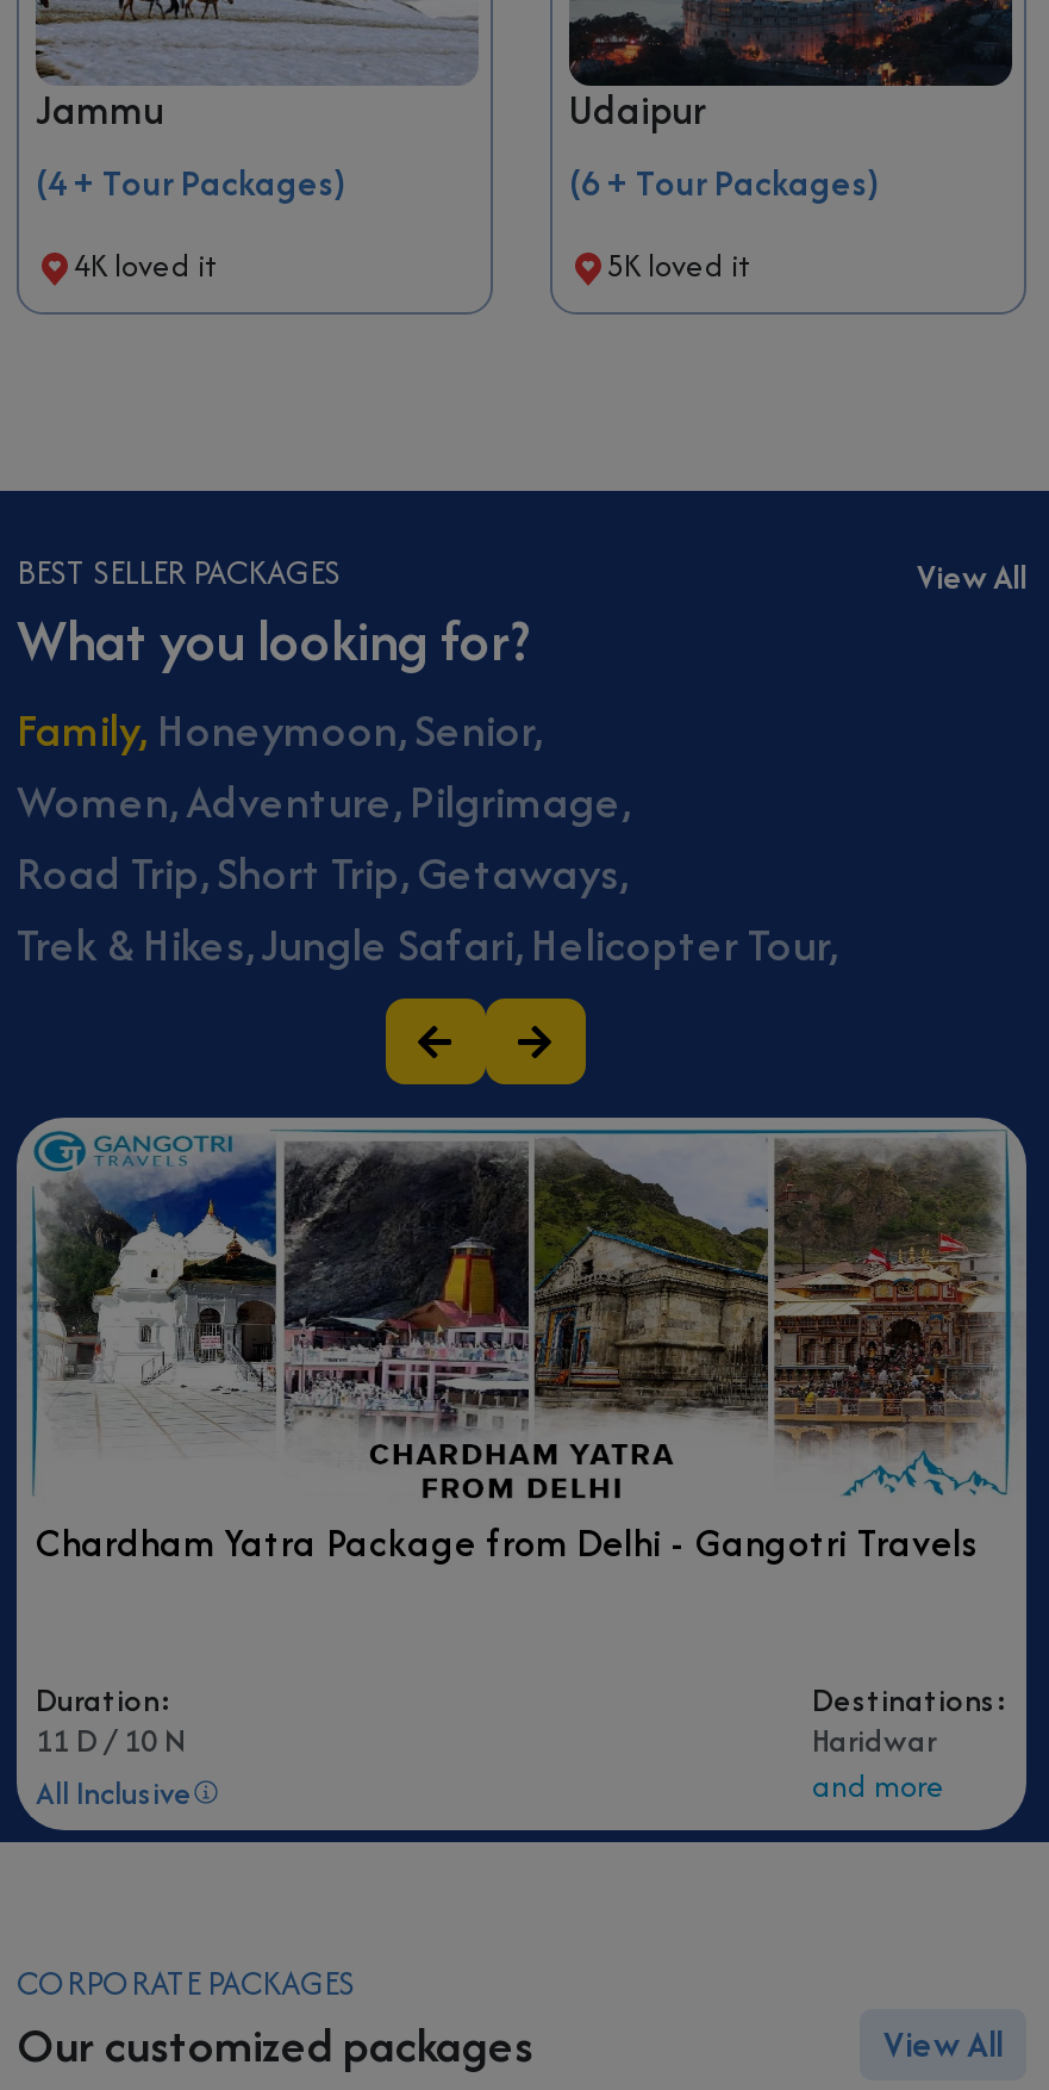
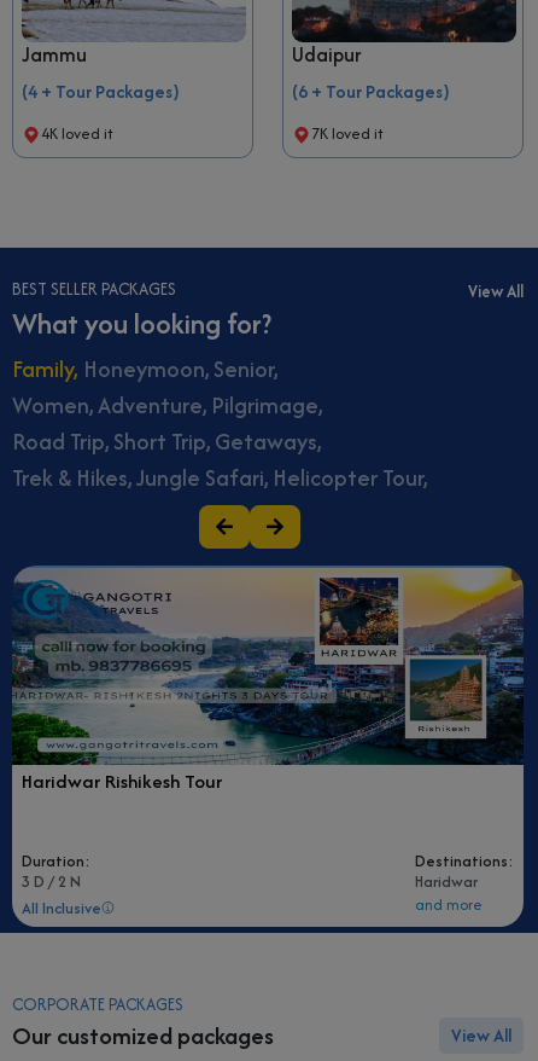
- 5K loved it
+ 7K loved it

- [image]
- Chardham Yatra Package from Delhi - Gangotri Travels
+ [image]
+ Haridwar Rishikesh Tour

- 11 D / 10 N
+ 3 D / 2 N
